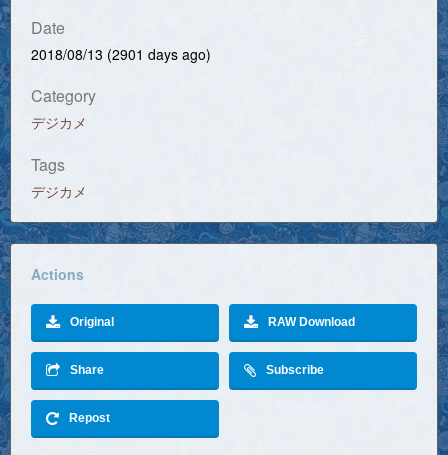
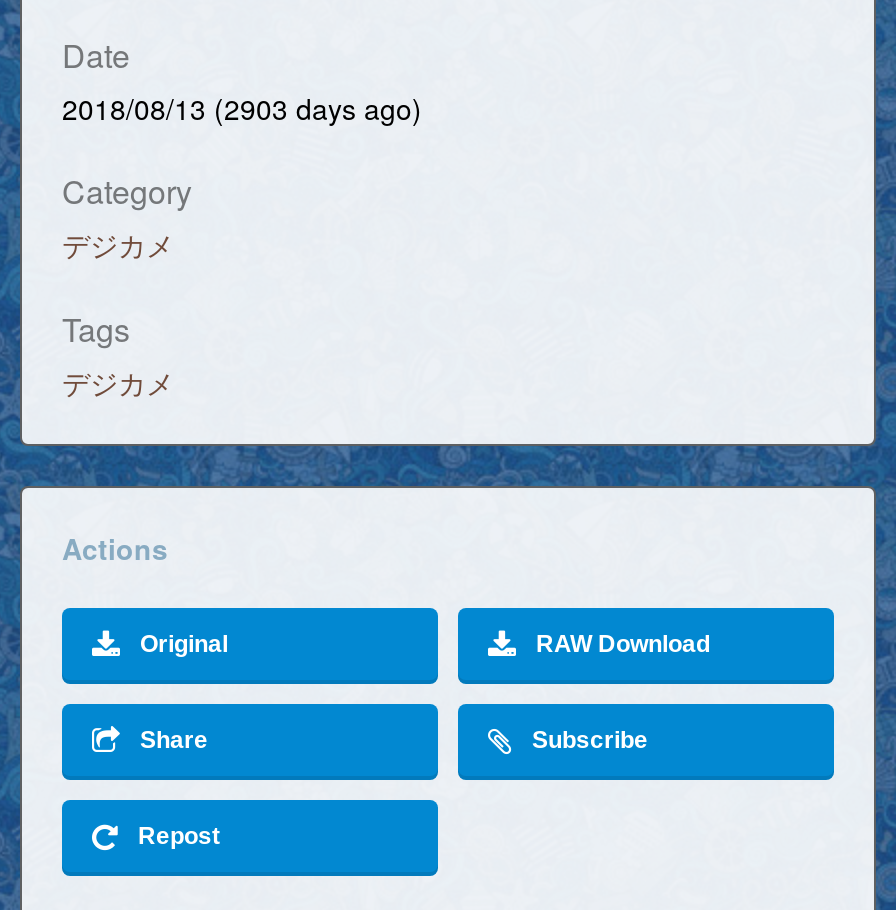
- 2018/08/13 (2901 days ago)
+ 2018/08/13 (2903 days ago)
